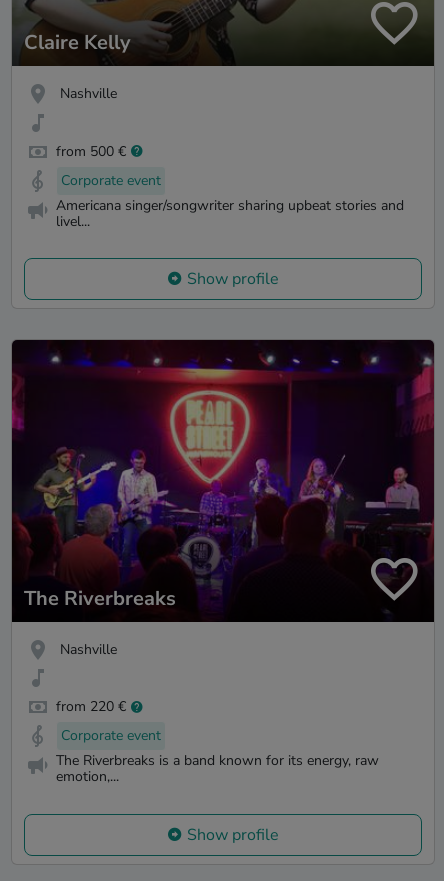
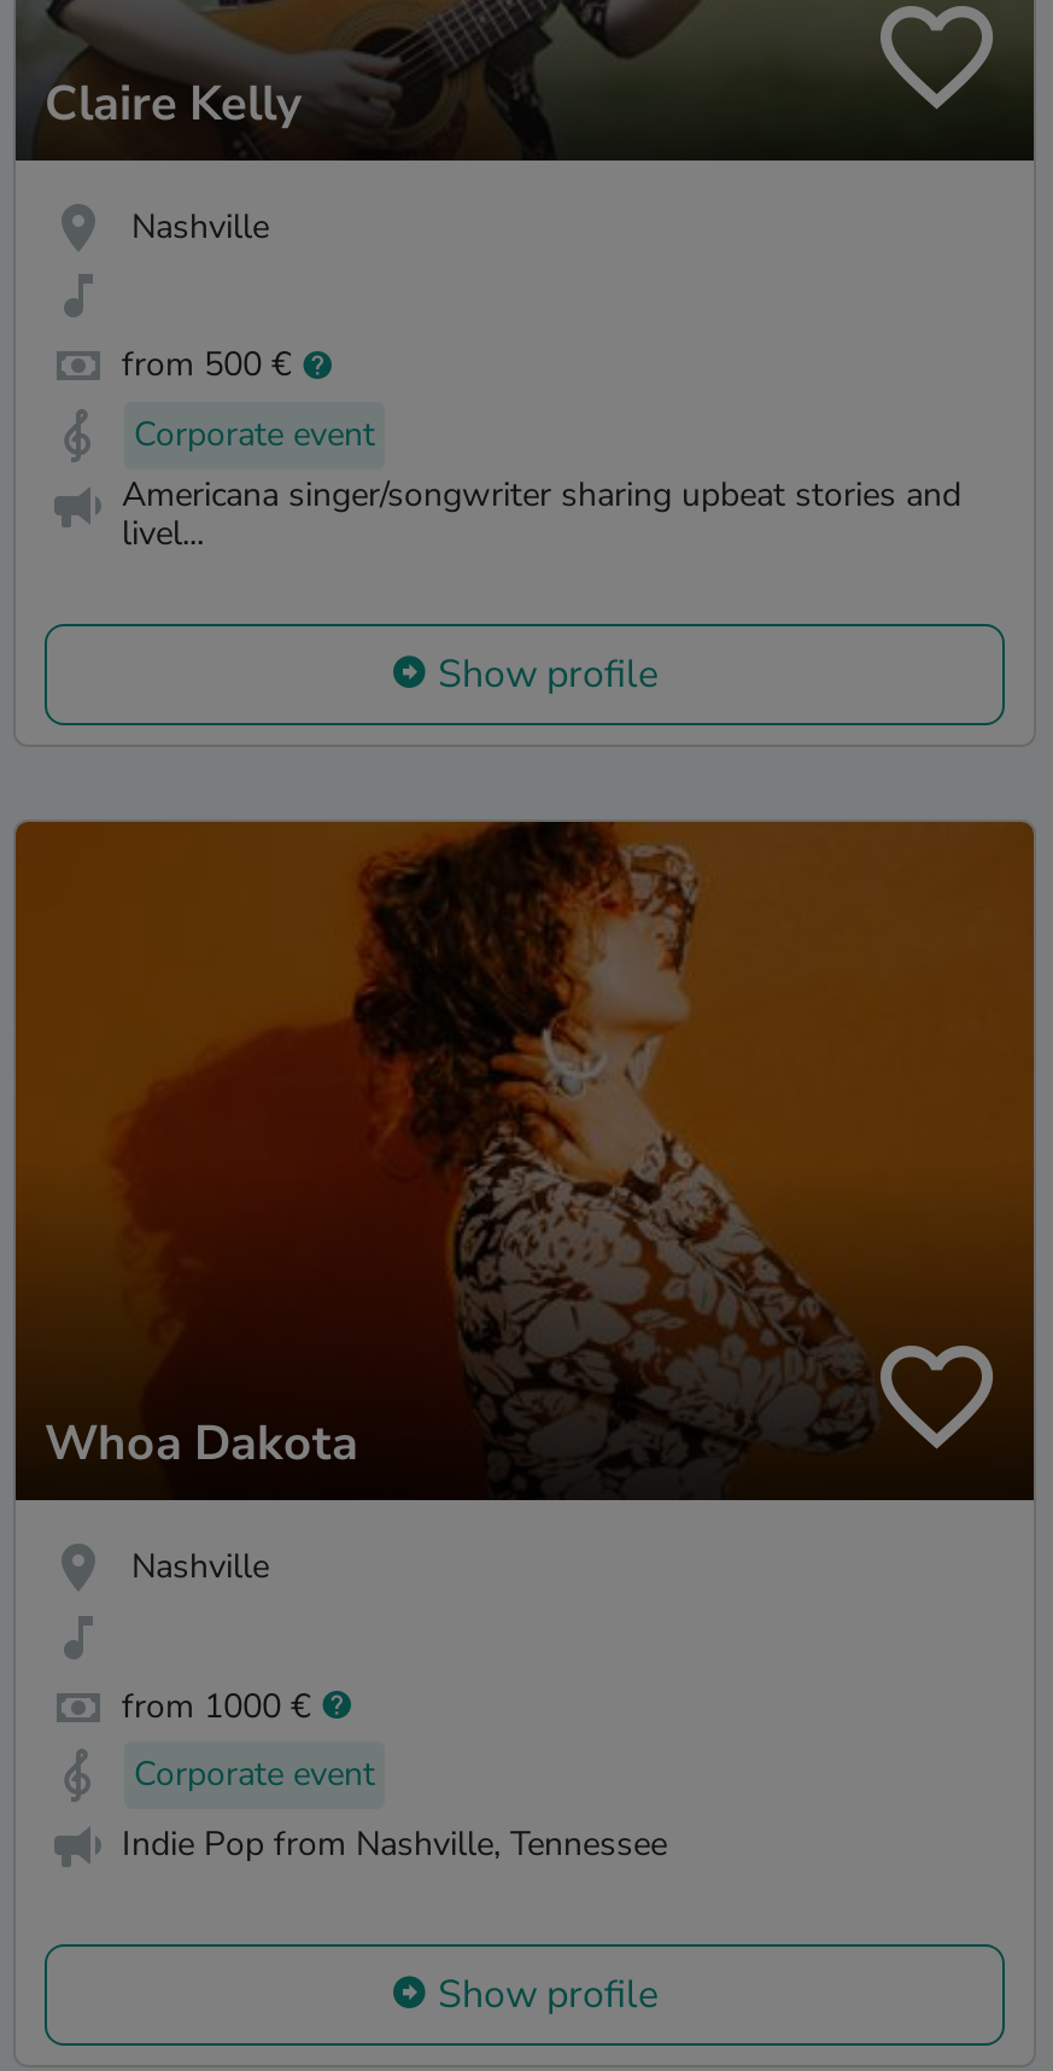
- [image]
- The Riverbreaks
+ [image]
+ Whoa Dakota

- from 220 €
+ from 1000 €

- The Riverbreaks is a band known for its energy, raw
- emotion,...
+ Indie Pop from Nashville, Tennessee
